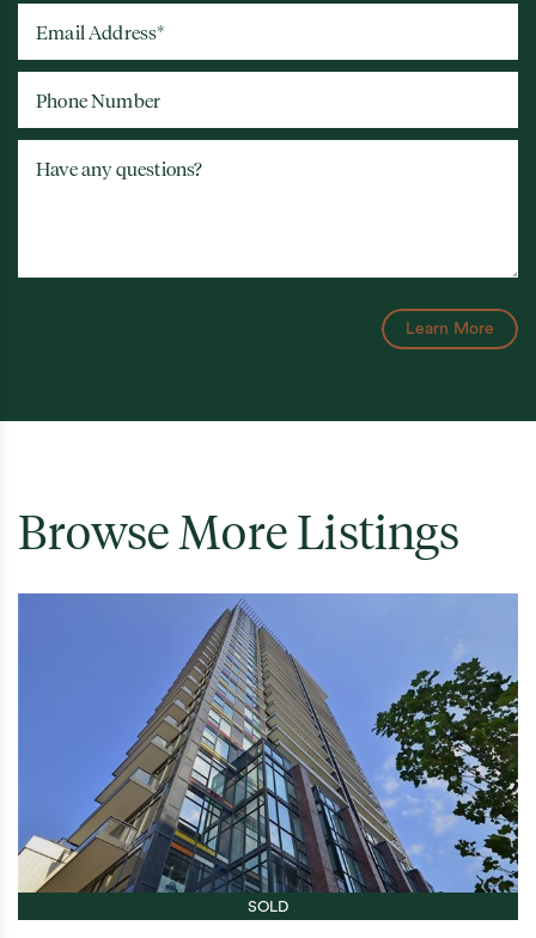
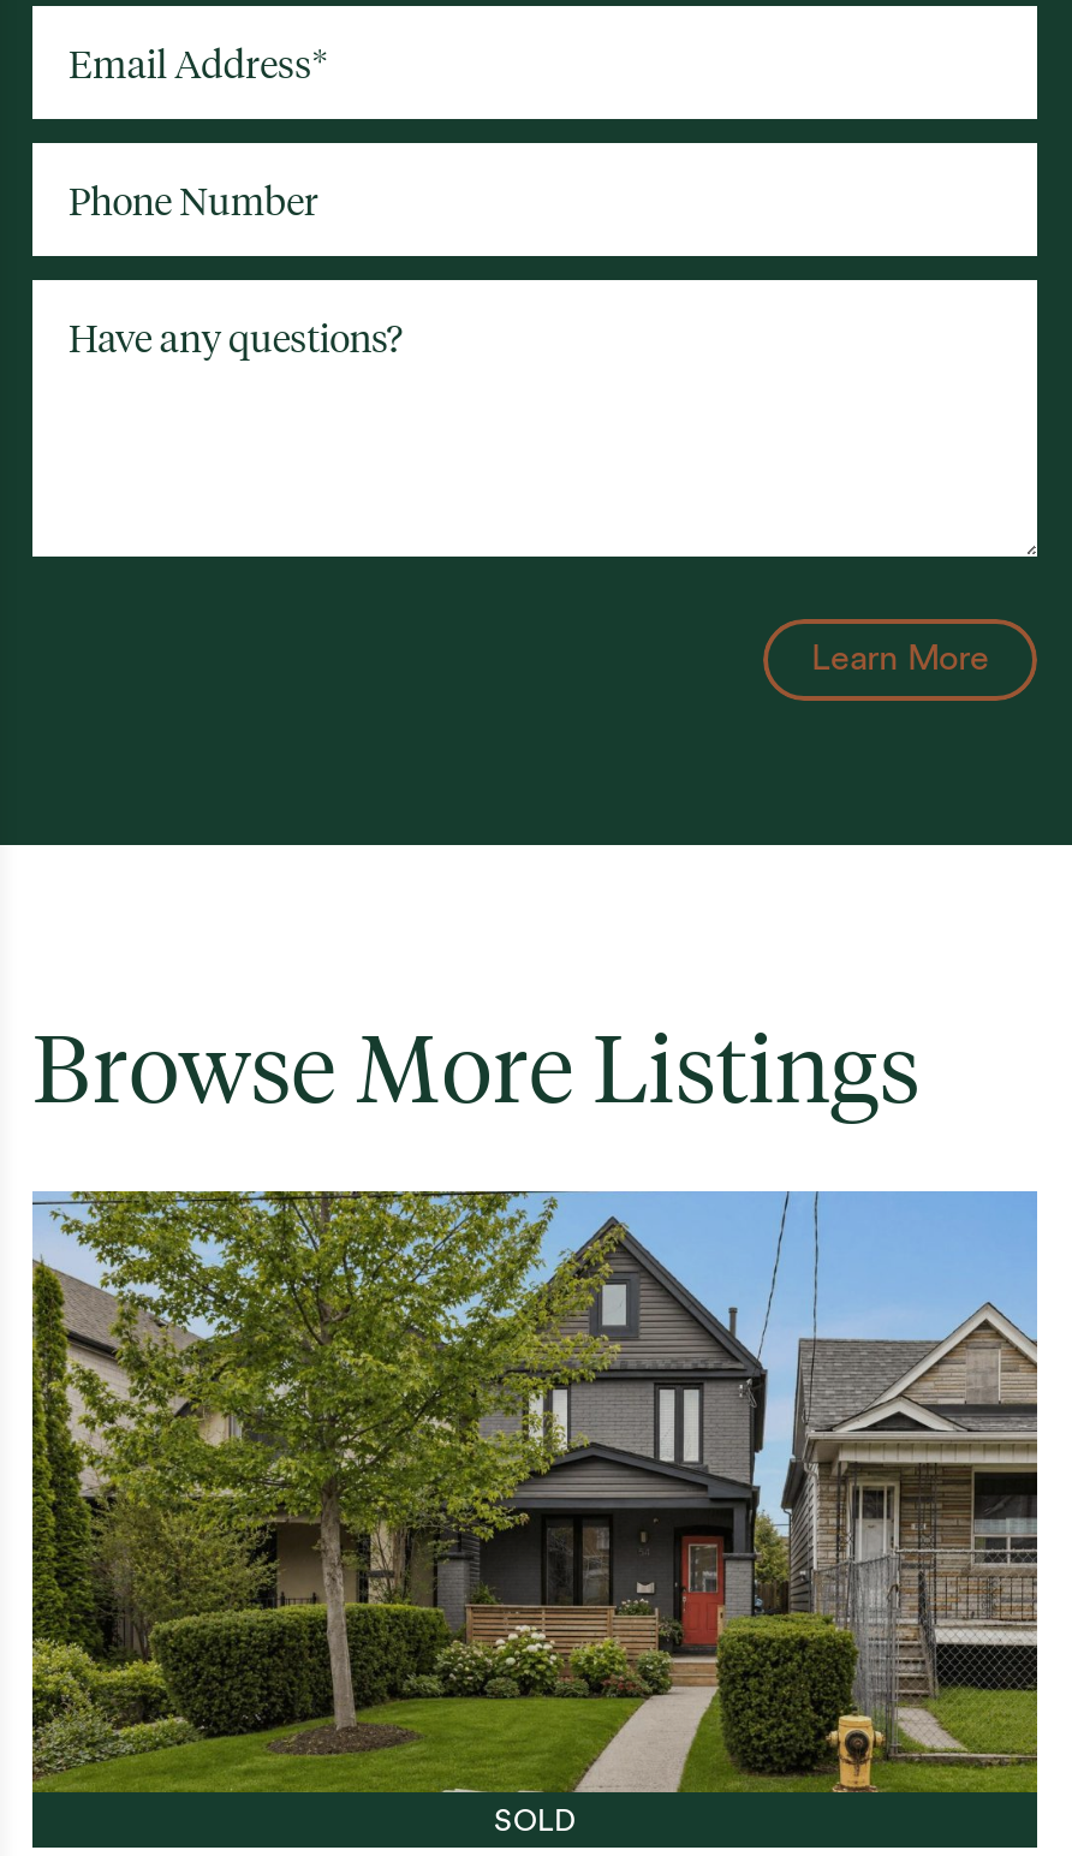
- [image]
+ [image]
